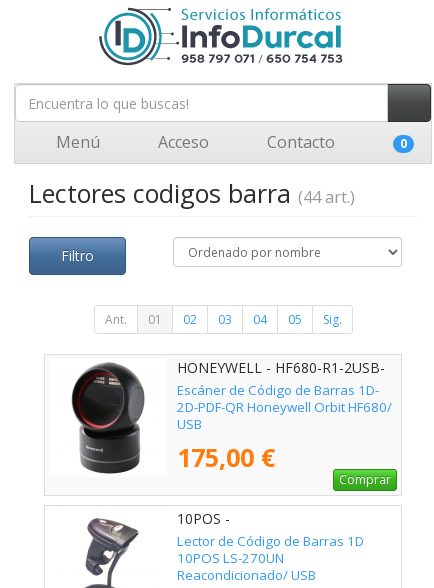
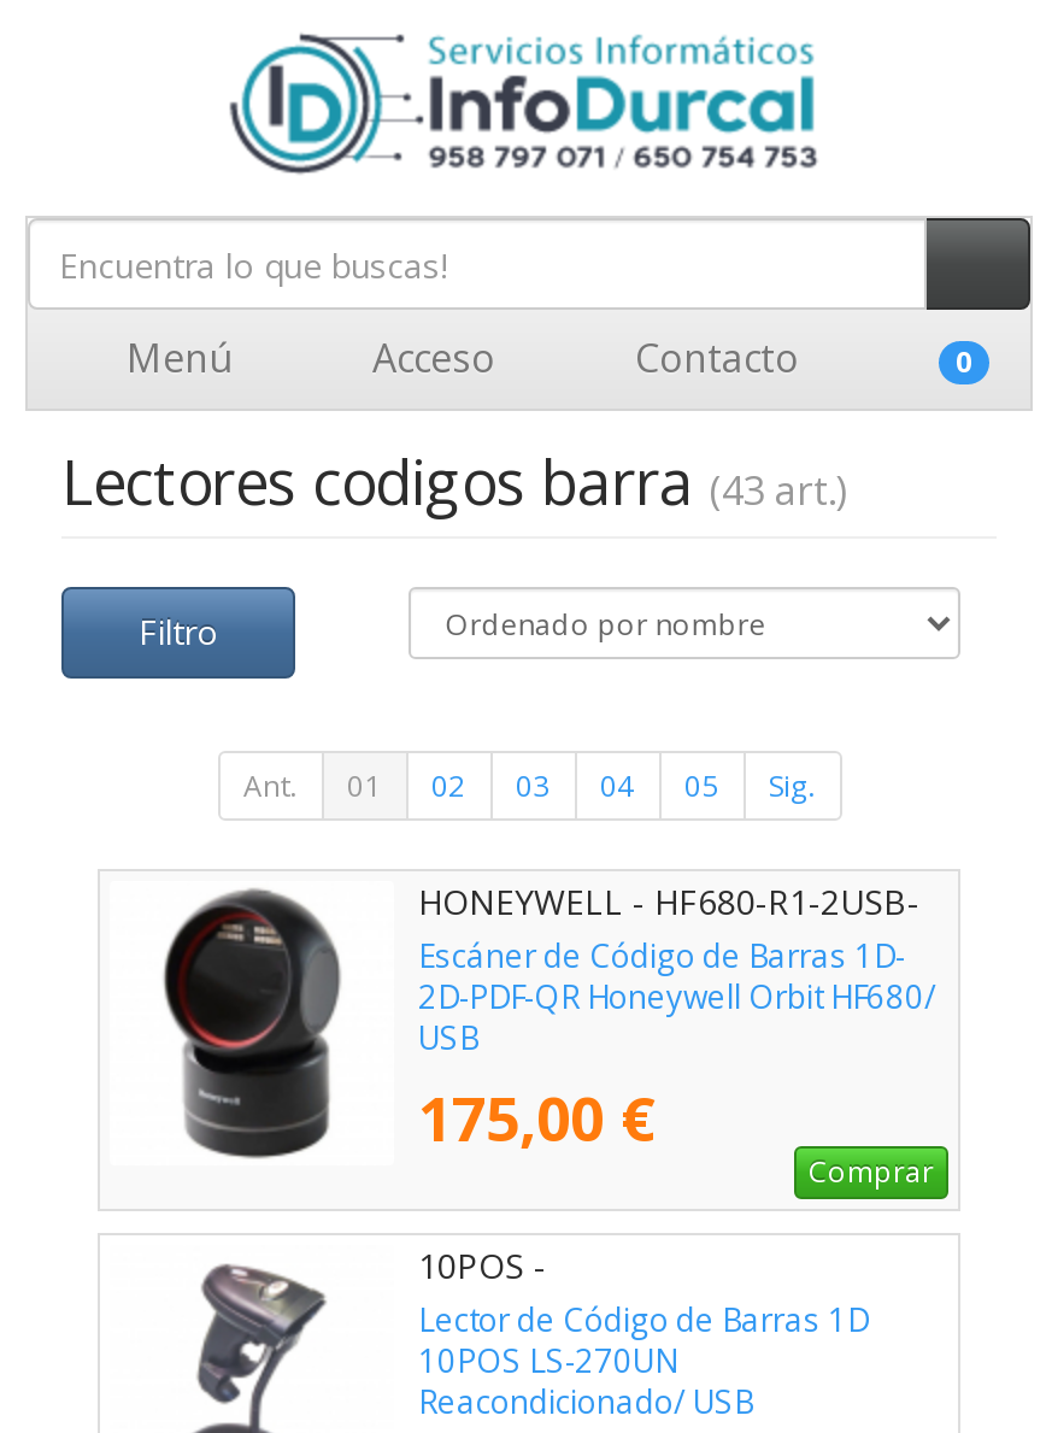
- Lectores codigos barra (44 art.)
+ Lectores codigos barra (43 art.)
